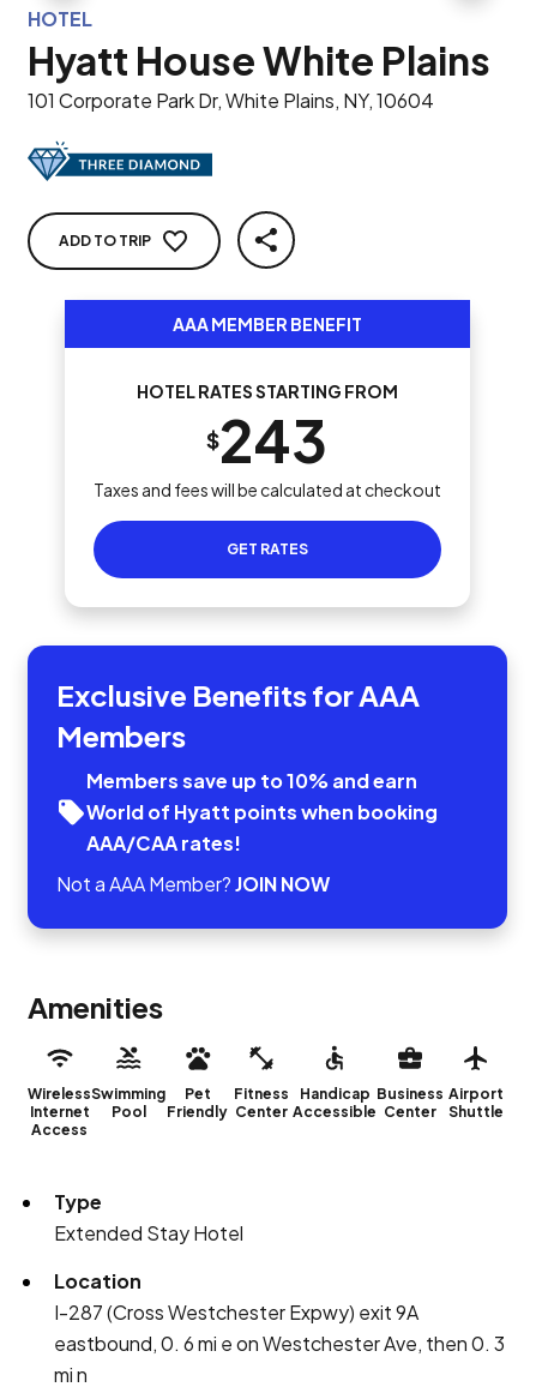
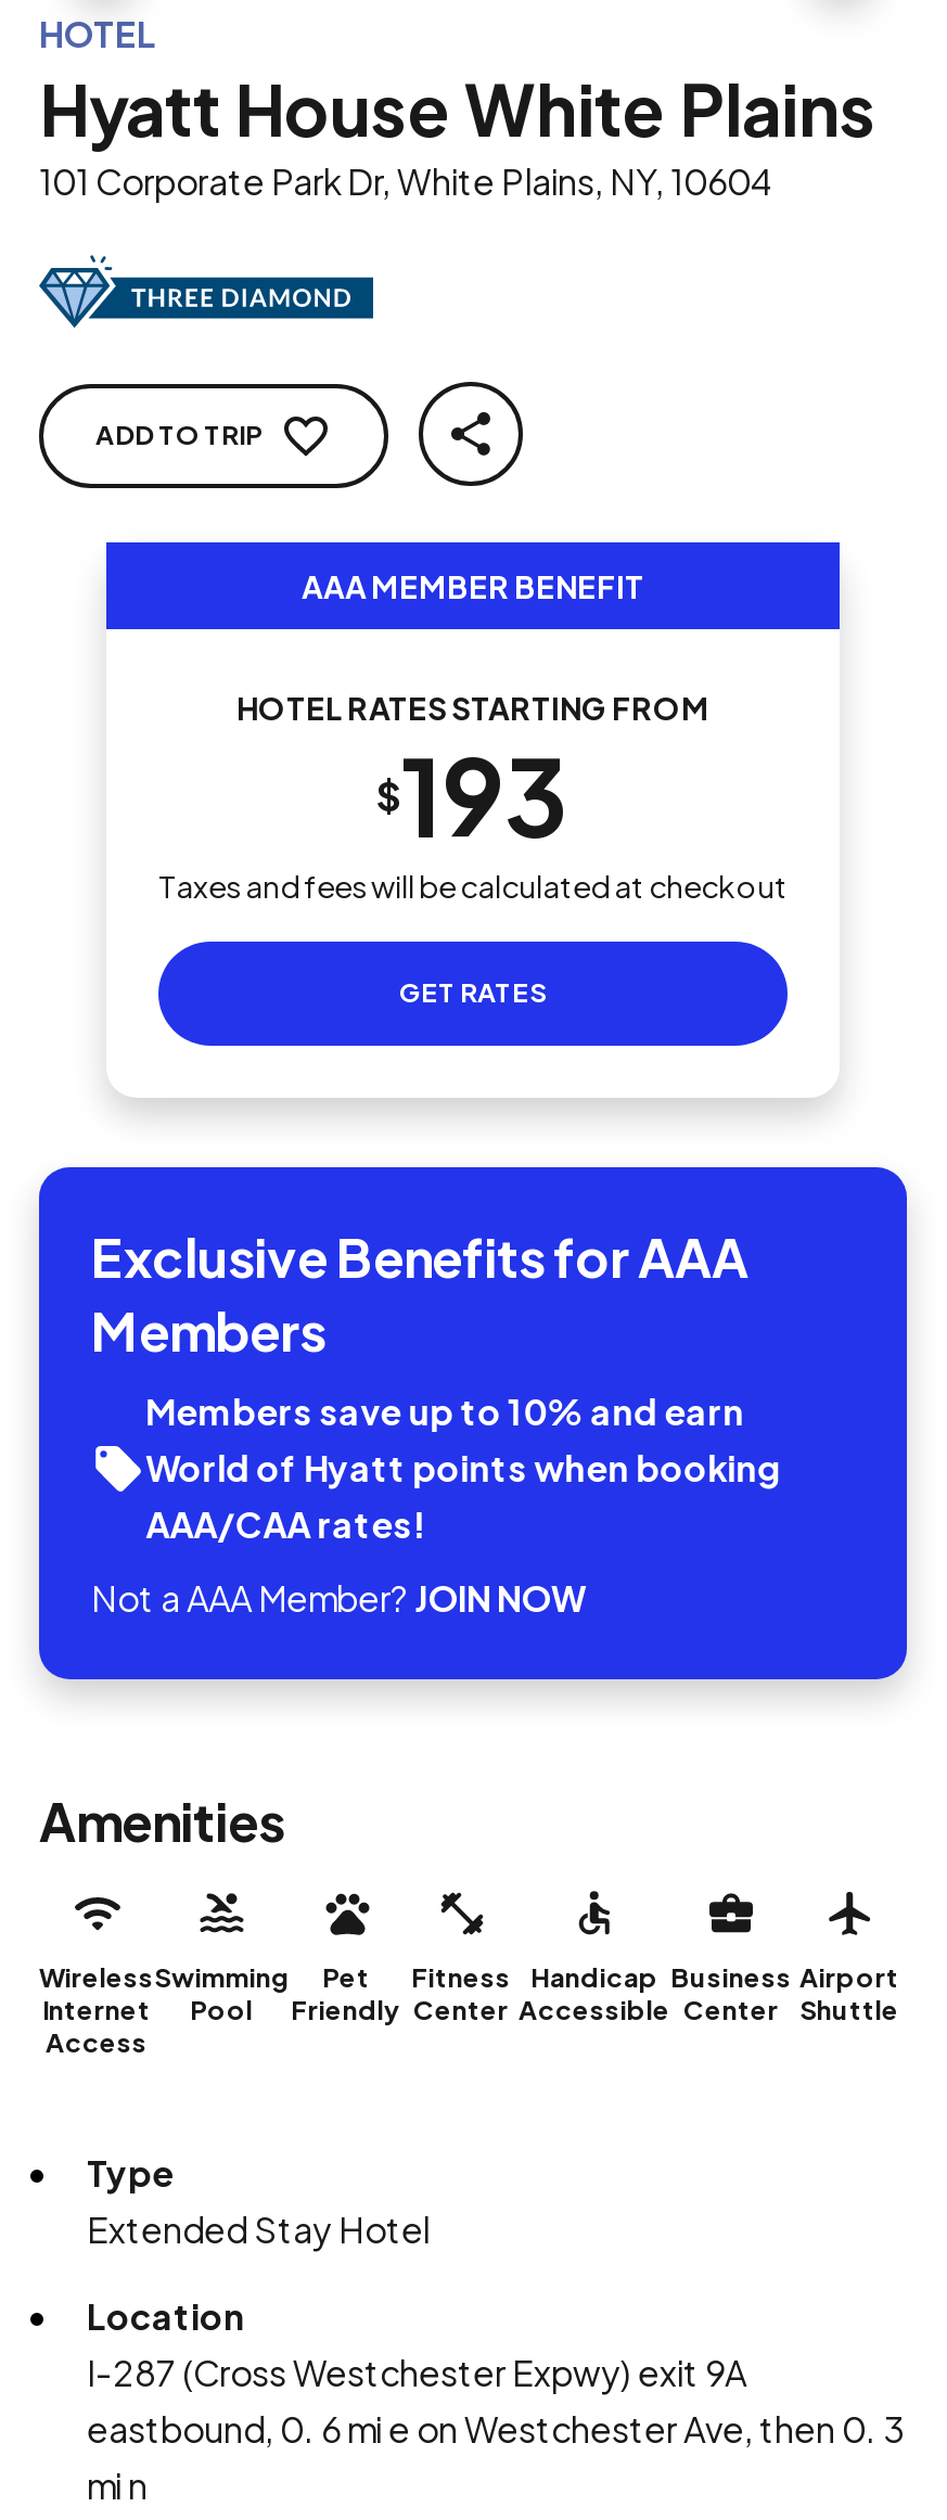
- $243
+ $193
